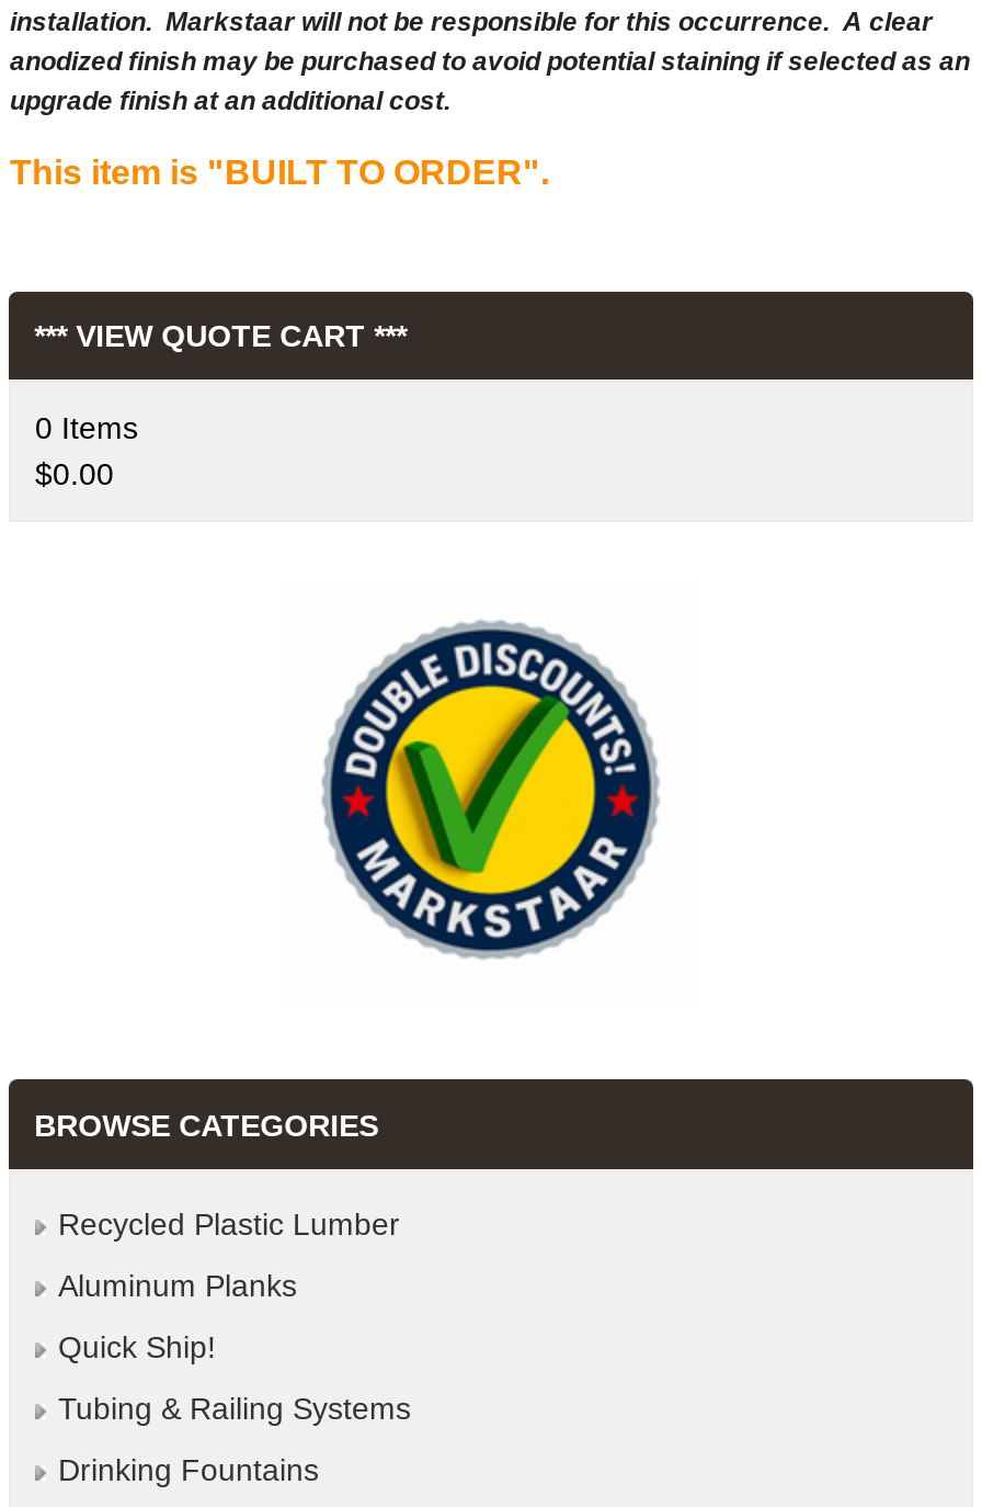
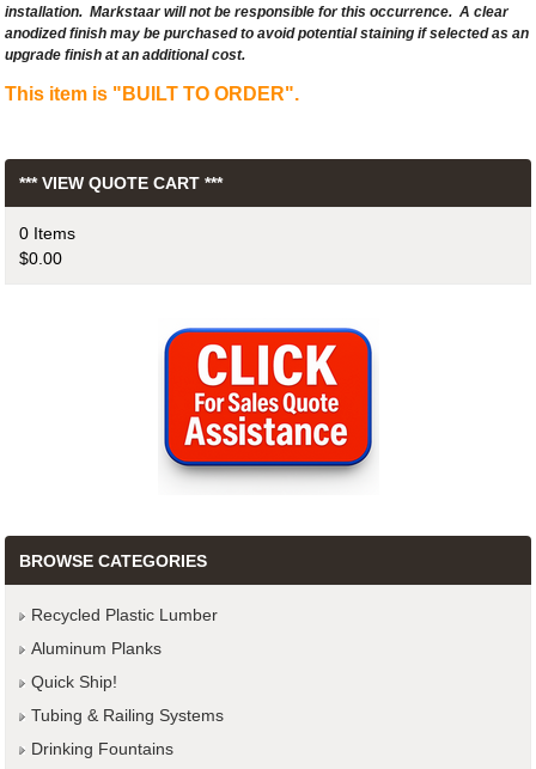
- [image]
+ [image]
